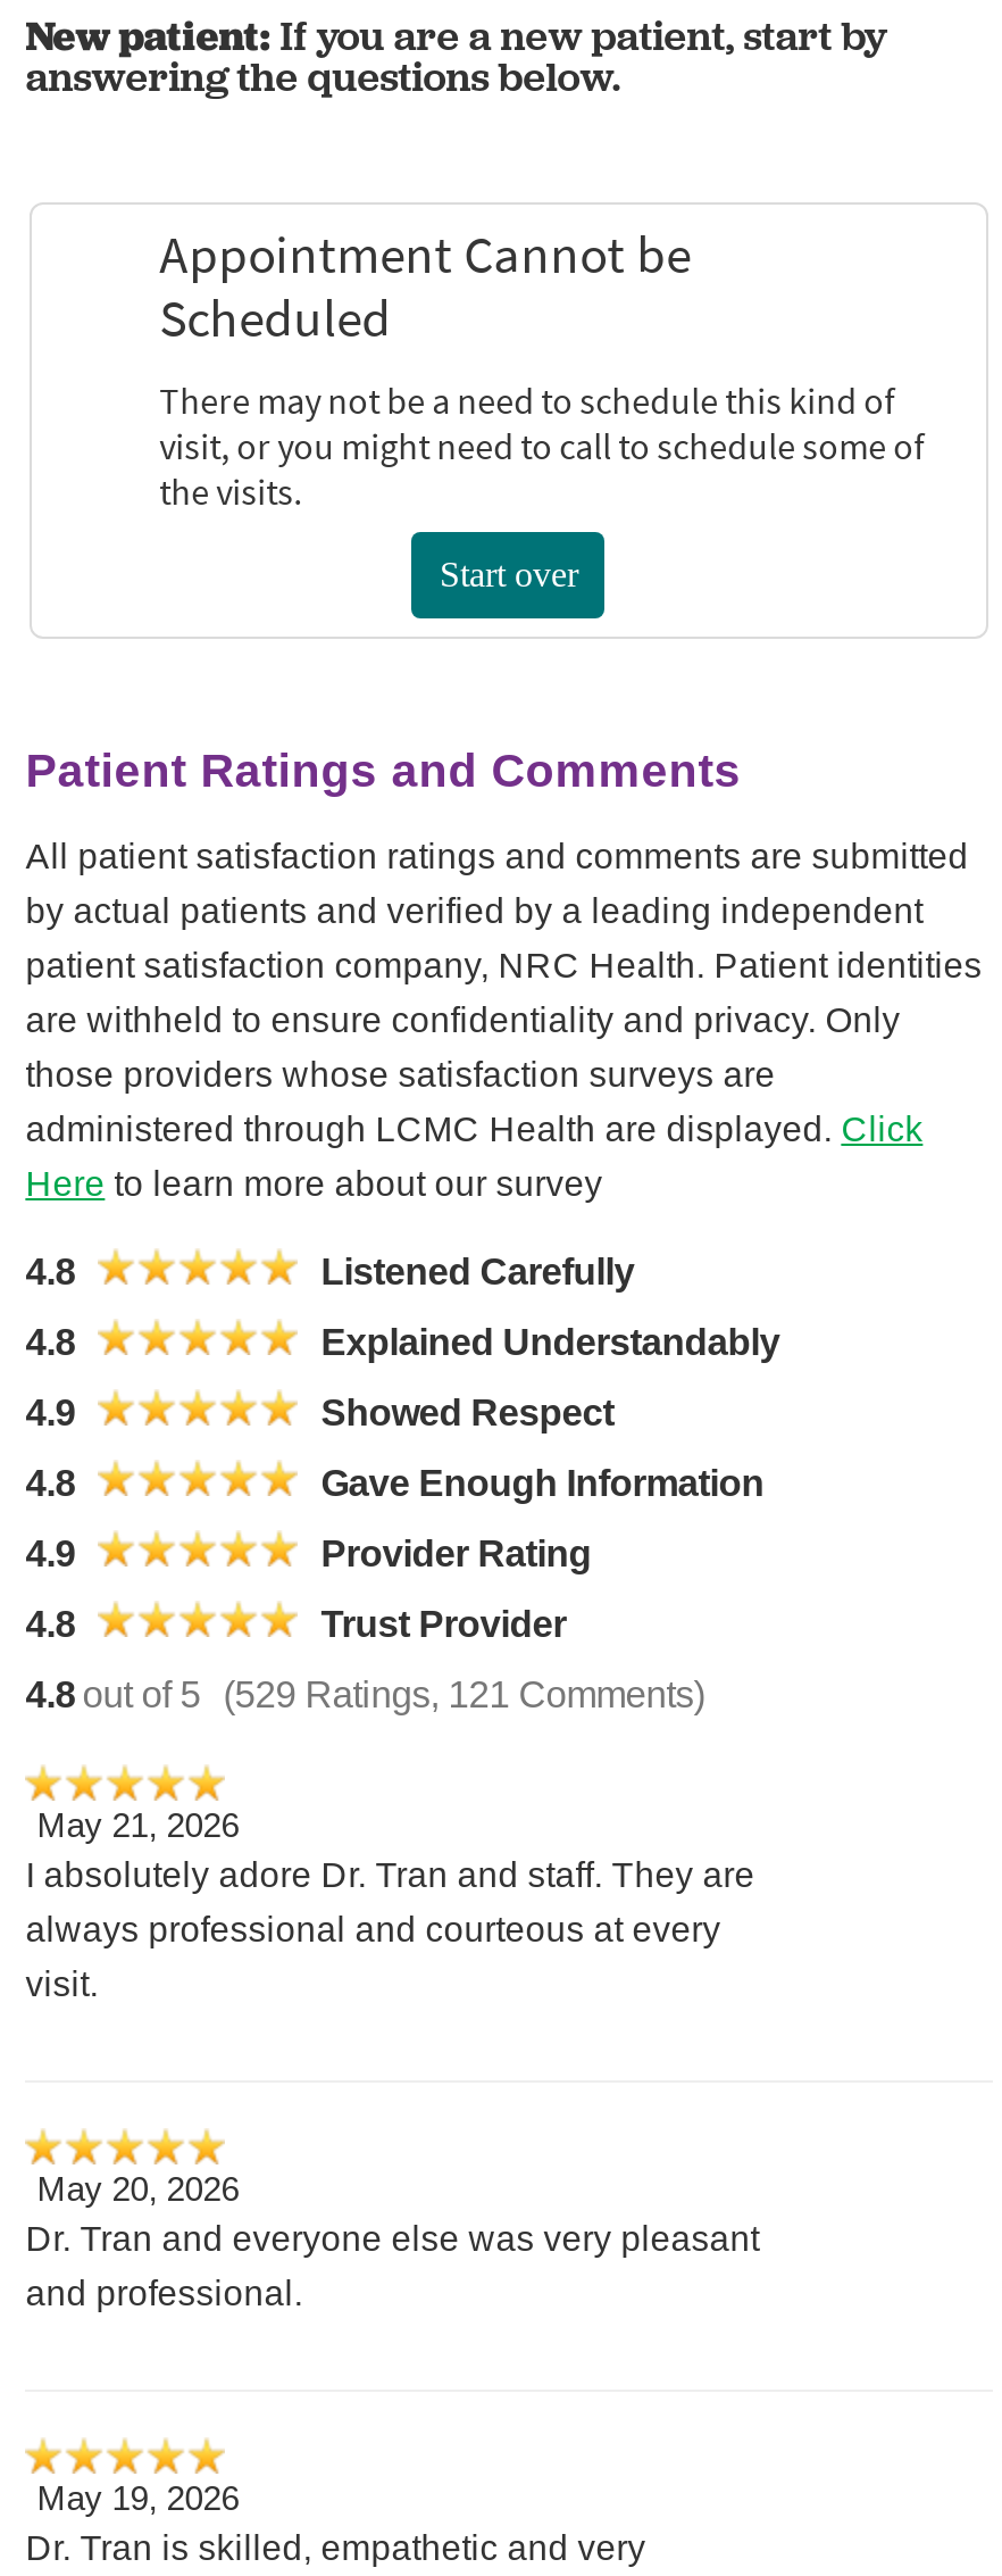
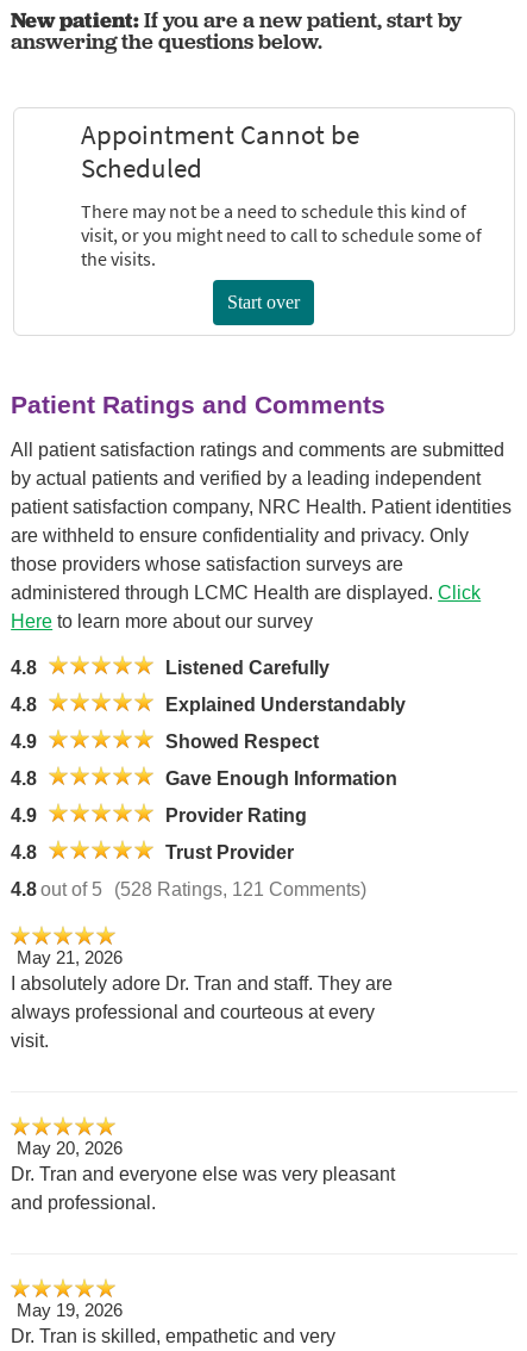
- 4.8 out of 5 (529 Ratings, 121 Comments)
+ 4.8 out of 5 (528 Ratings, 121 Comments)
